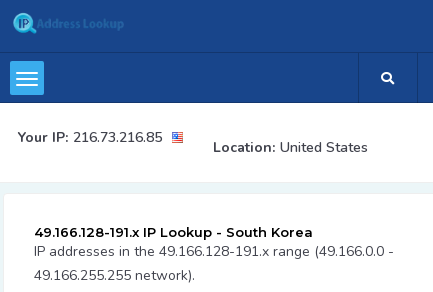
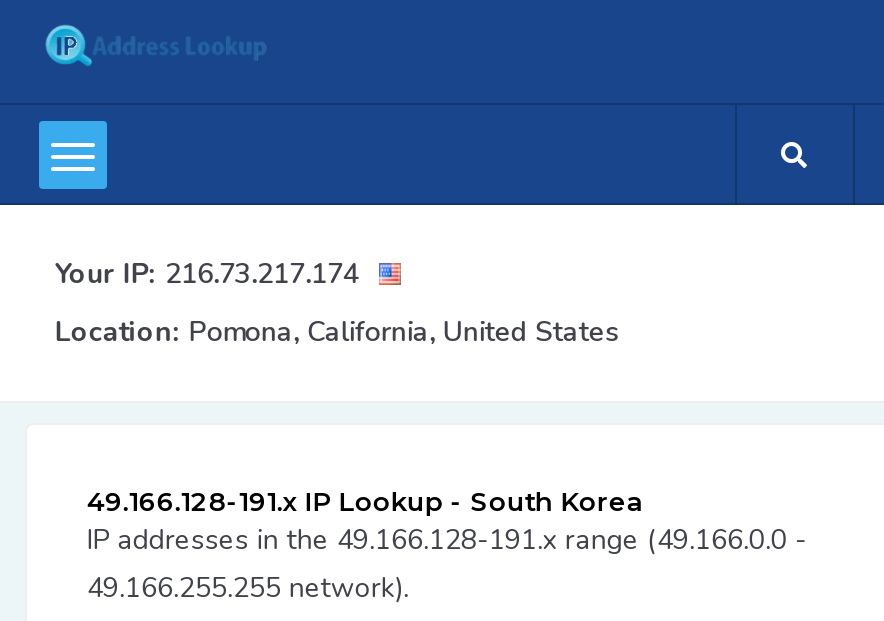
- Your IP: 216.73.216.85
- Location: United States
+ Your IP: 216.73.217.174
+ Location: Pomona, California, United States
